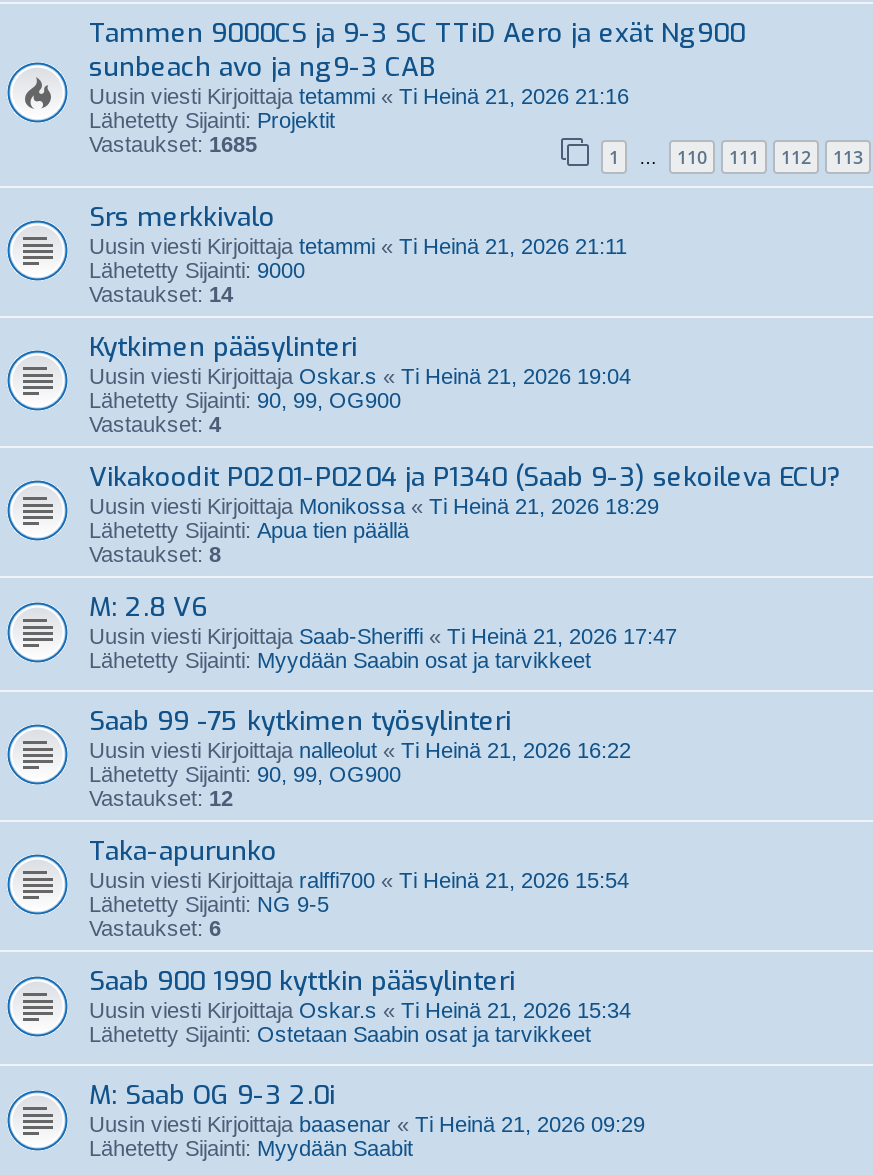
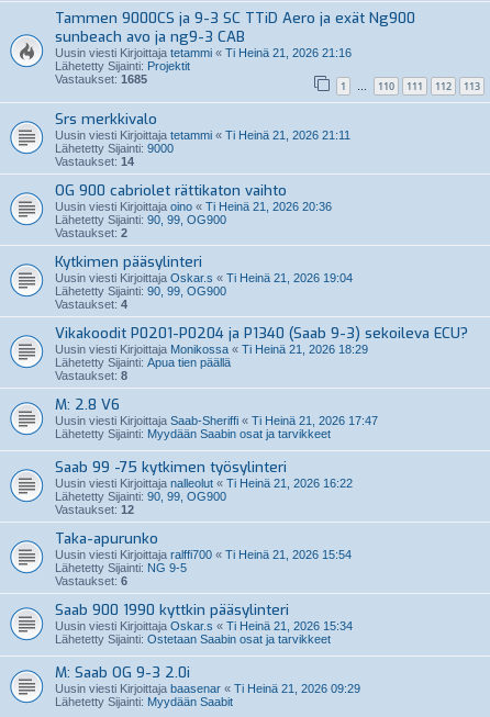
+ OG 900 cabriolet rättikaton vaihto
+ Uusin viesti Kirjoittaja oino «Ti Heinä 21, 2026 20:36
+ Lähetetty Sijainti: 90, 99, OG900
+ Vastaukset:2
